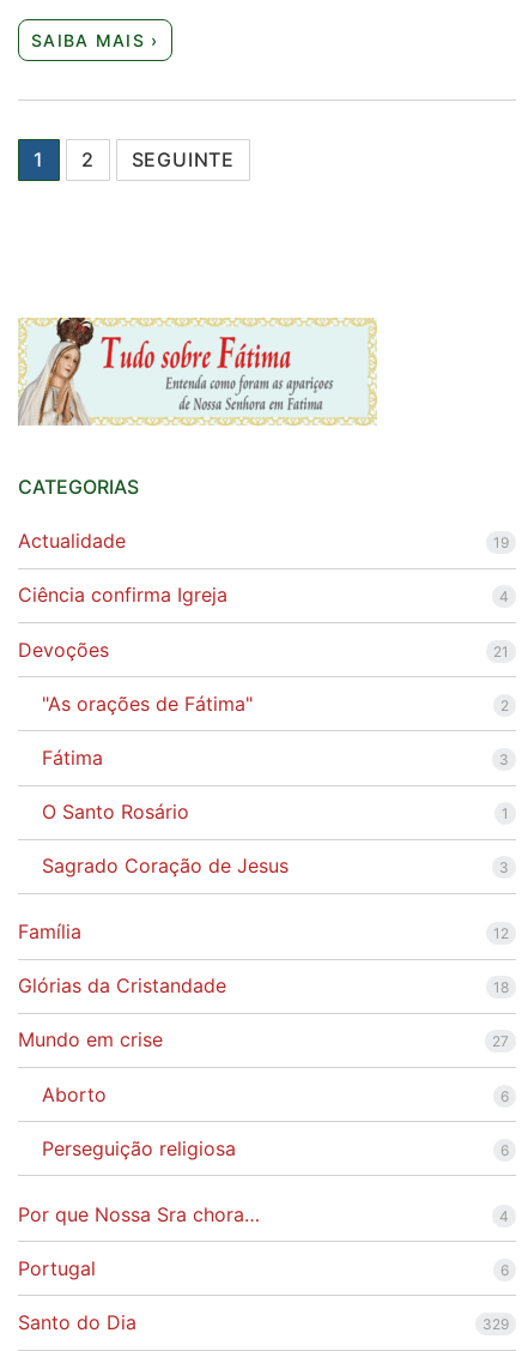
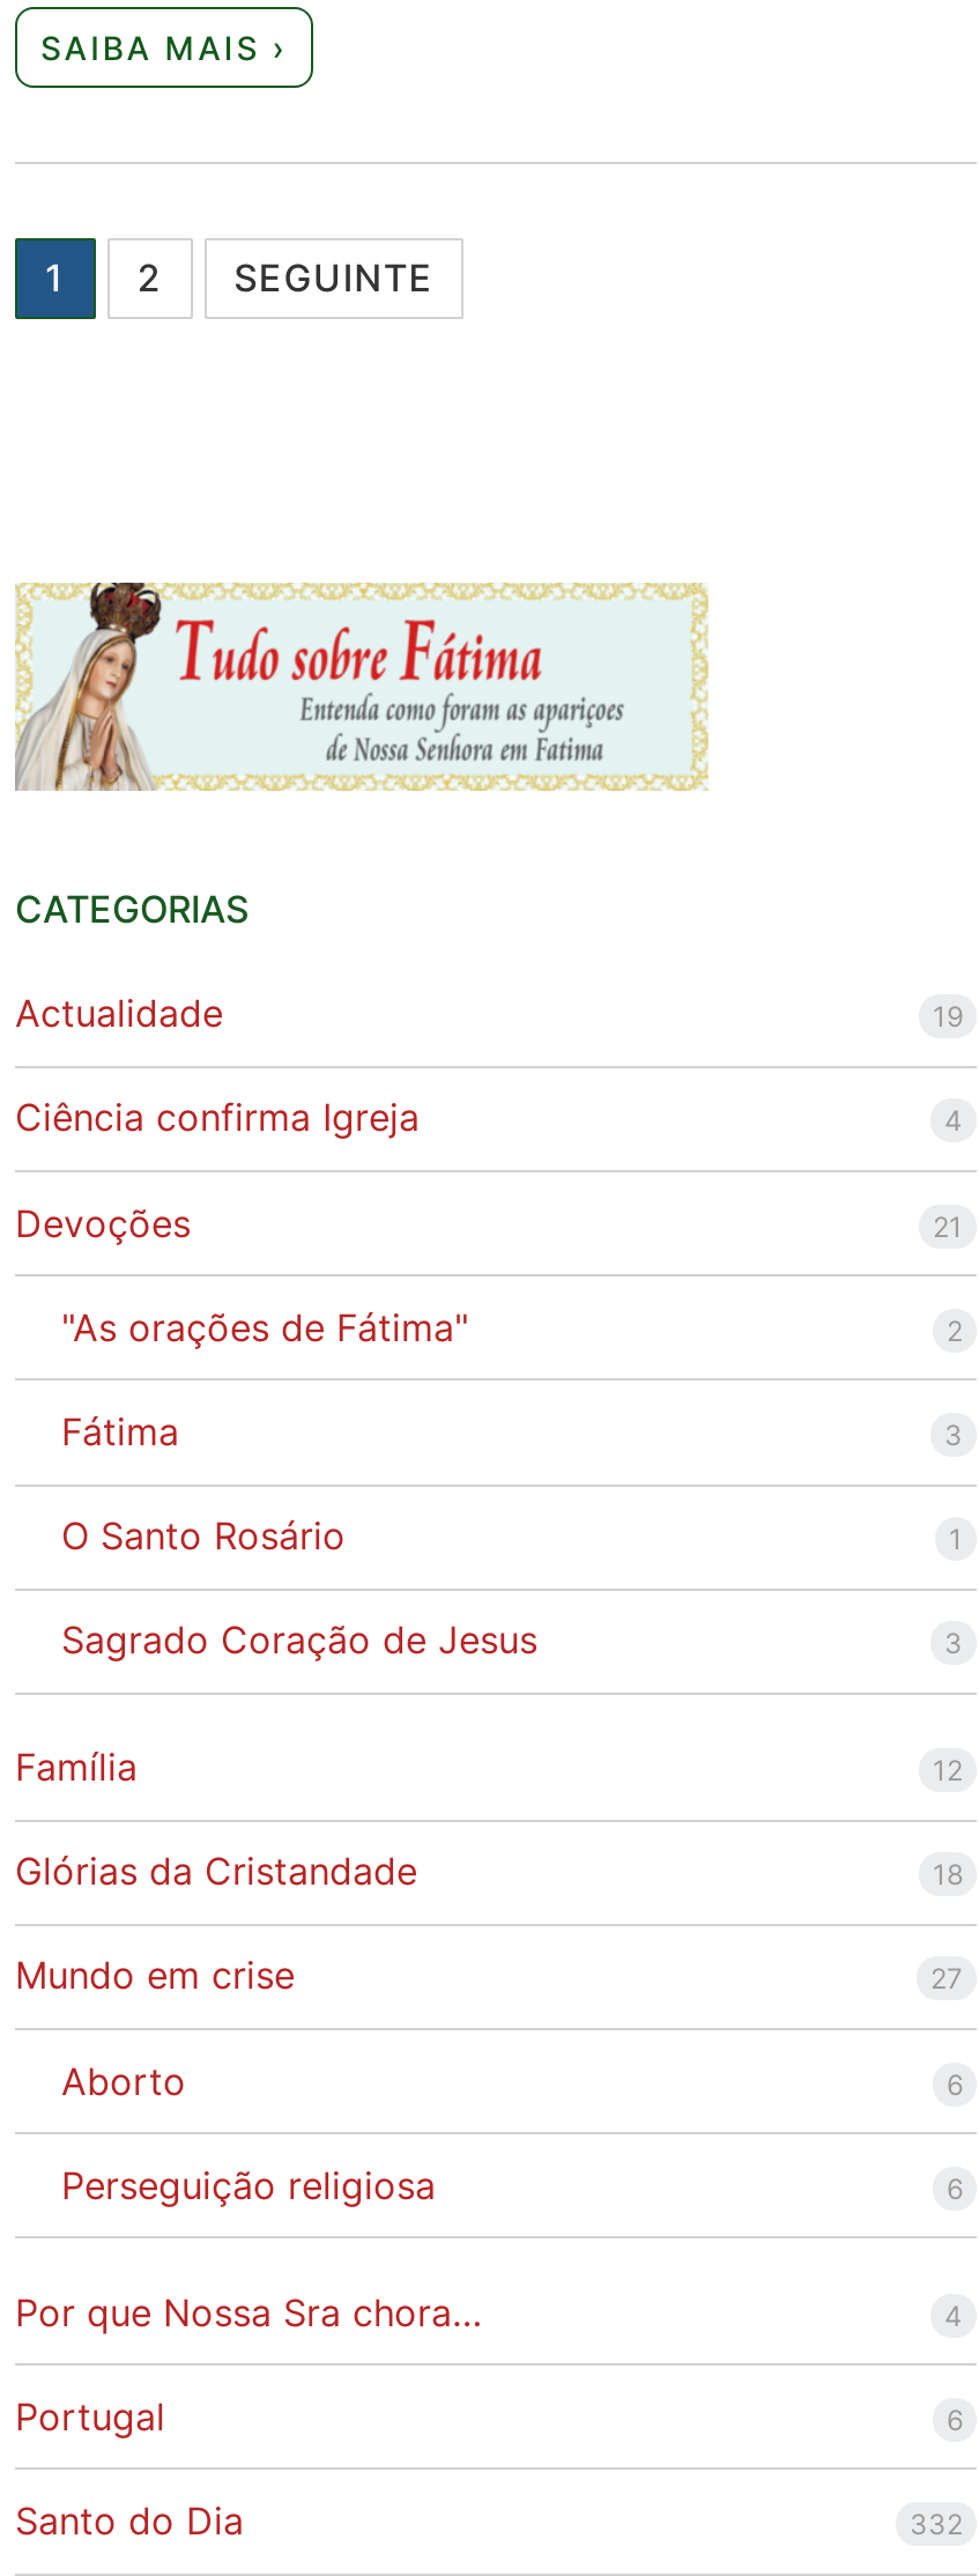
- 329
+ 332
